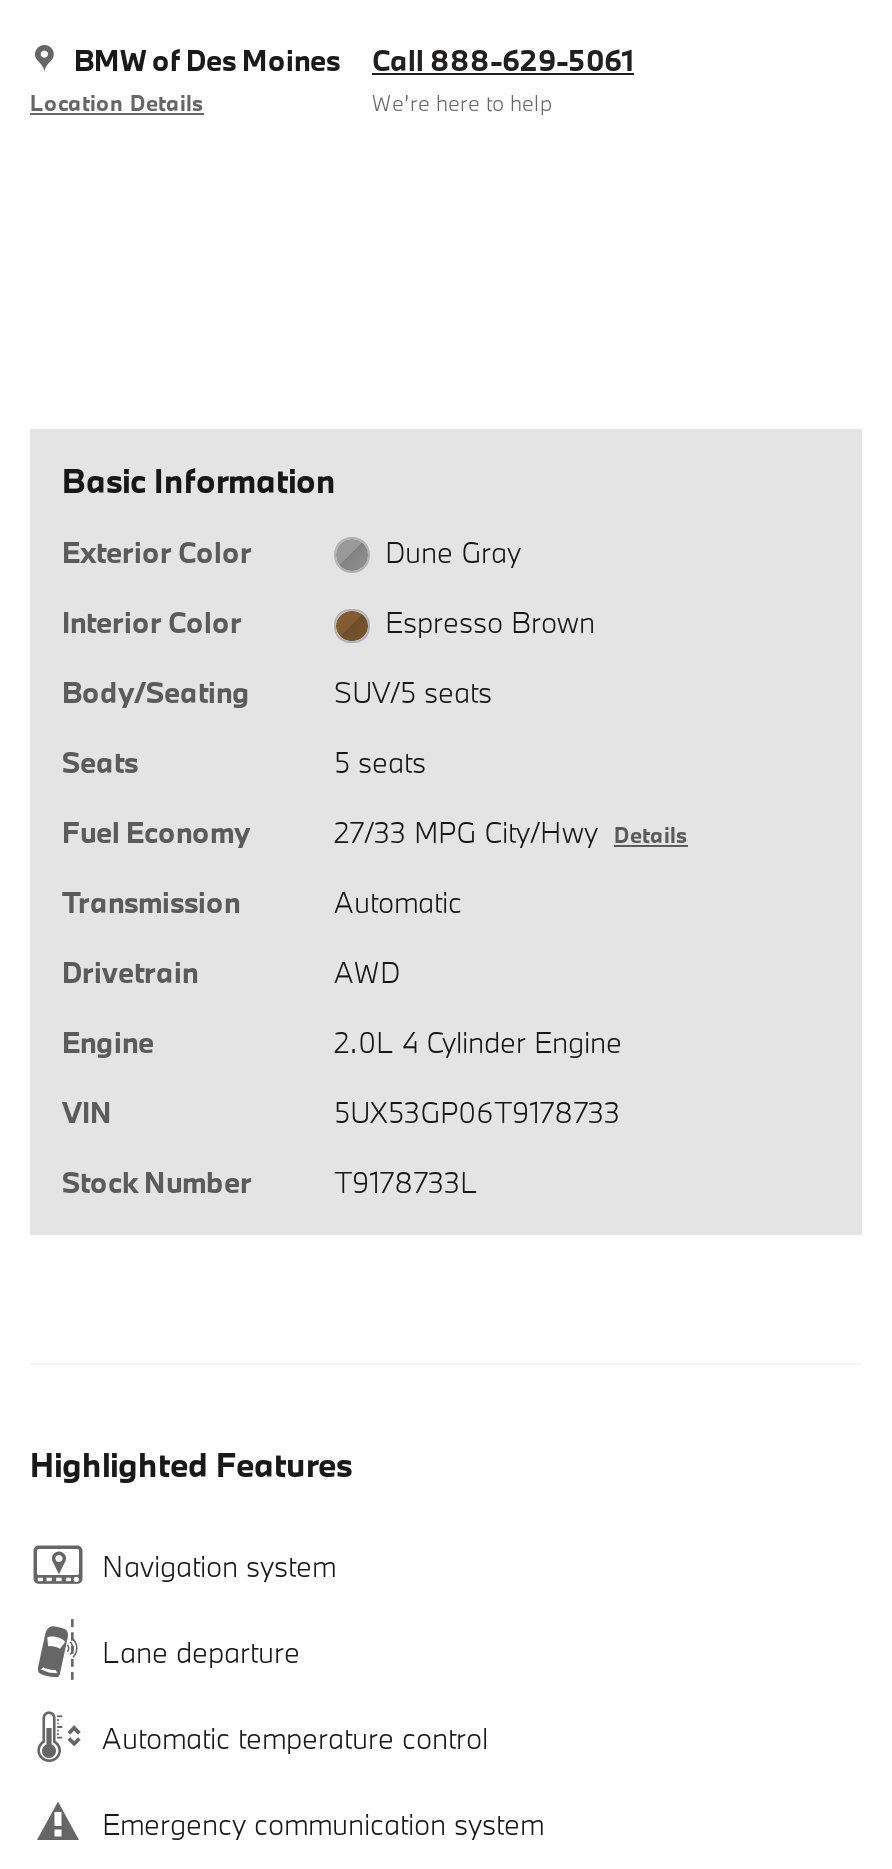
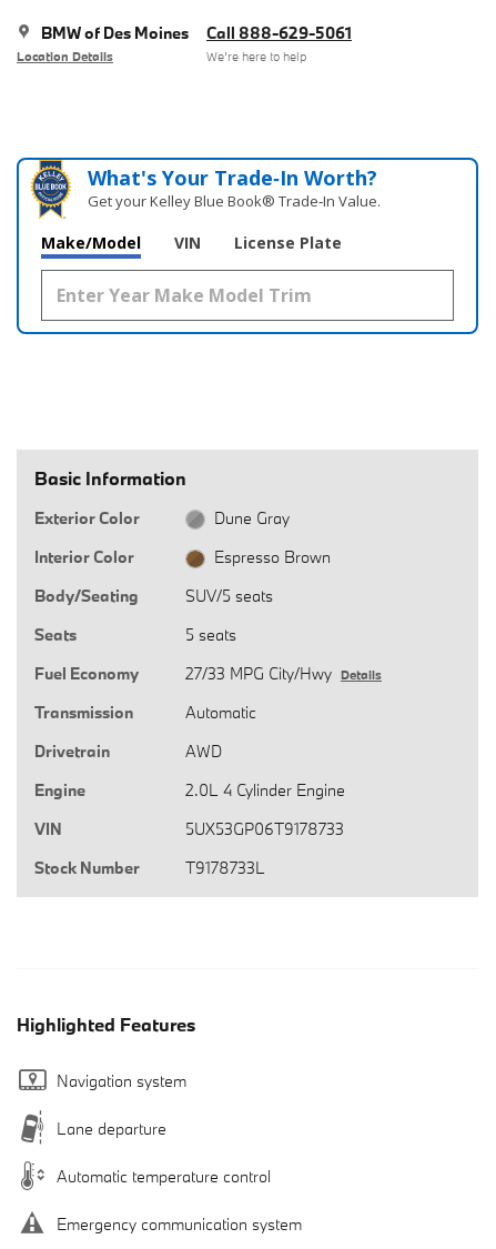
+ [image]
+ What's Your Trade‑In Worth?
+ Get your Kelley Blue Book® Trade‑In Value.
+ Make/Model
+ VIN
+ License Plate
